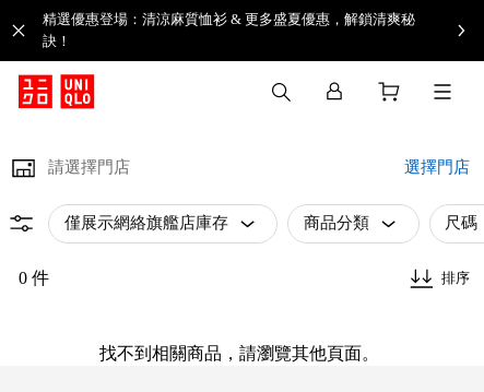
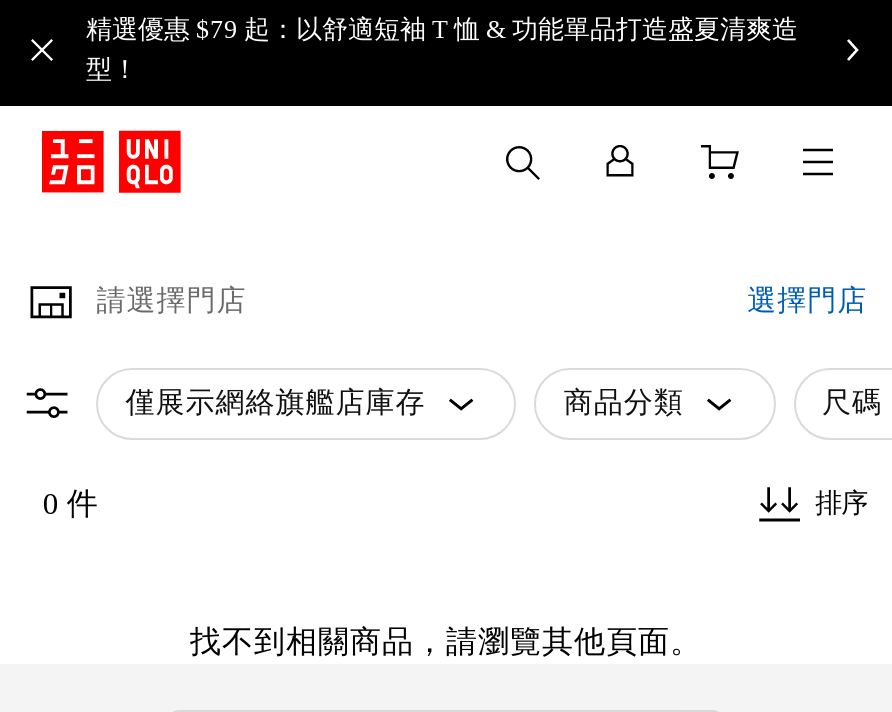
- 精選優惠登場：清涼麻質恤衫 & 更多盛夏優惠，解鎖清爽秘
- 訣！
+ 精選優惠 $79 起：以舒適短袖 T 恤 & 功能單品打造盛夏清爽造
+ 型！
